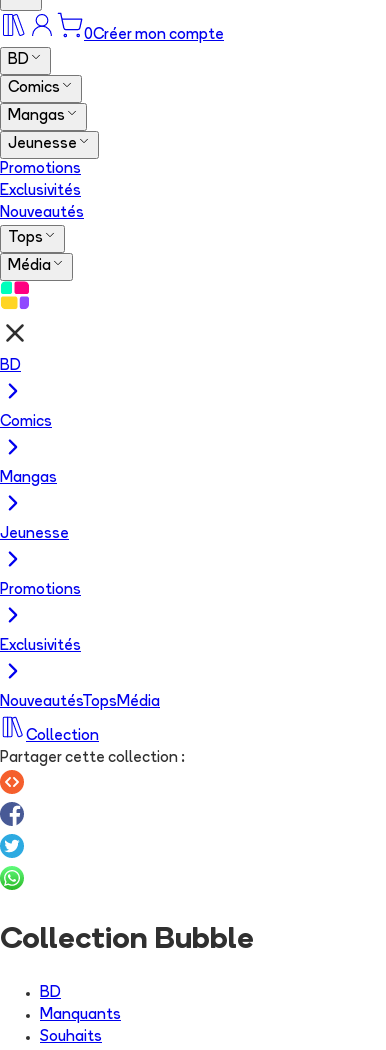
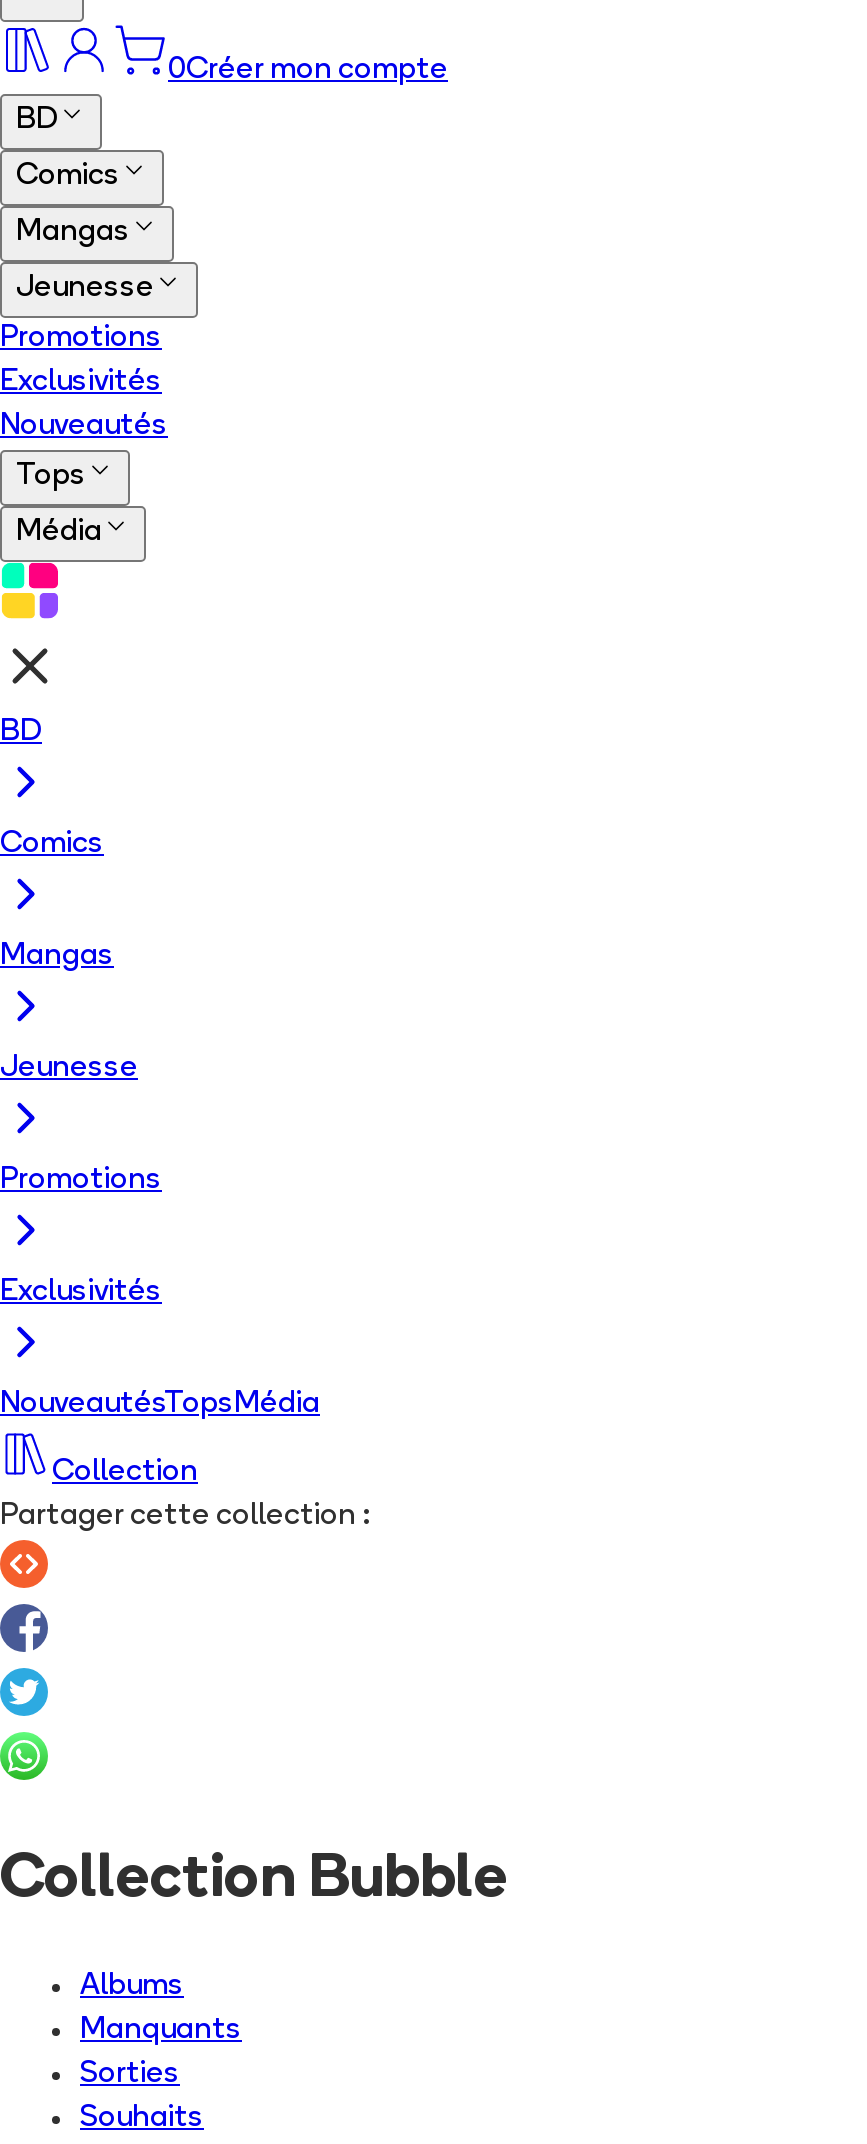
- BD
+ Albums

+ Sorties
